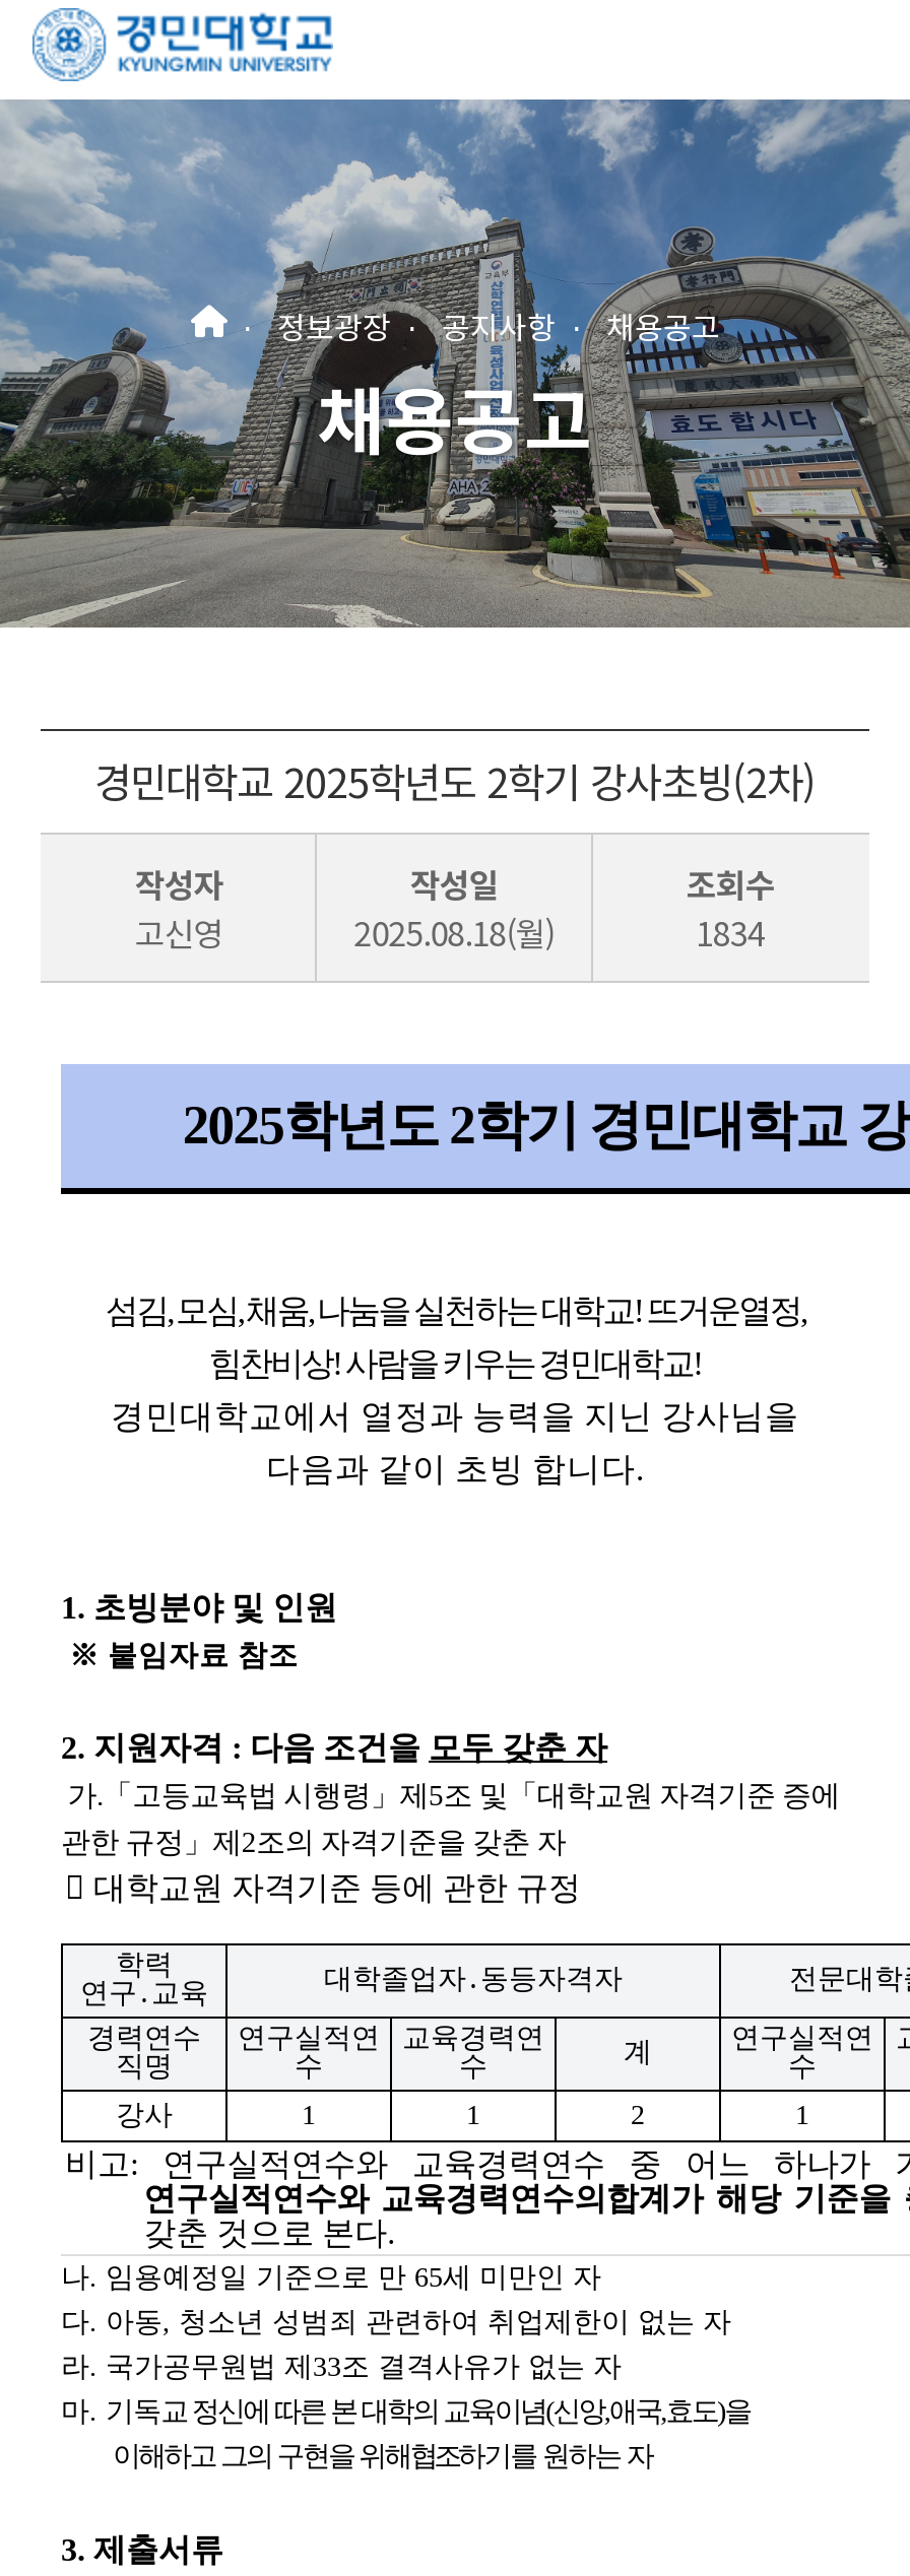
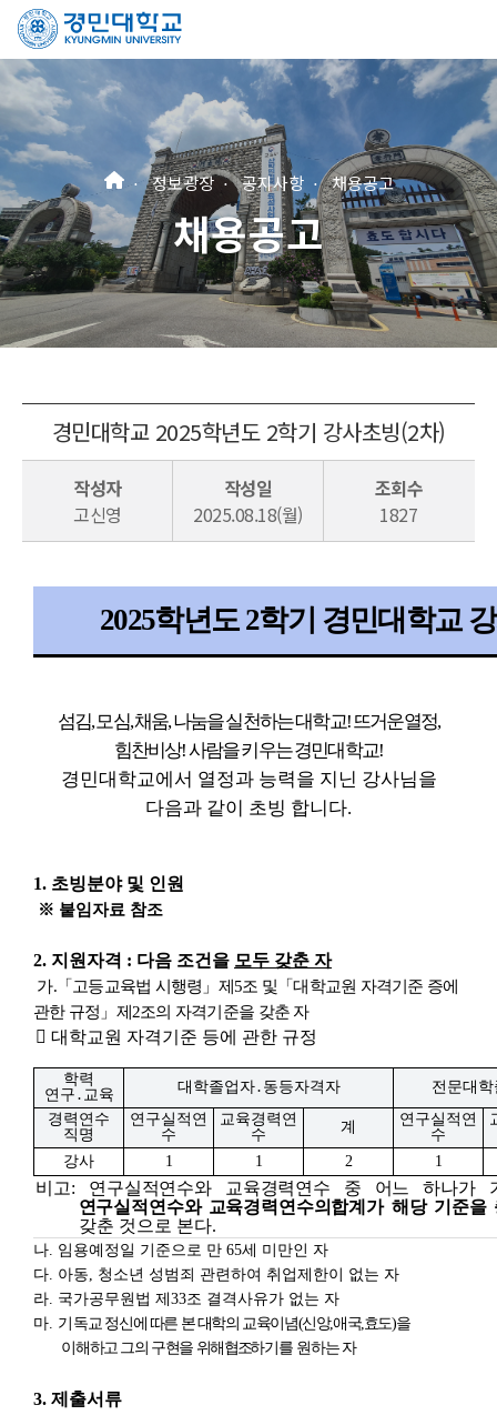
- 1834
+ 1827
